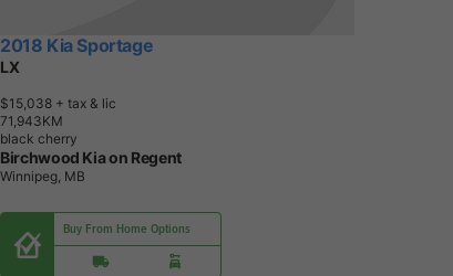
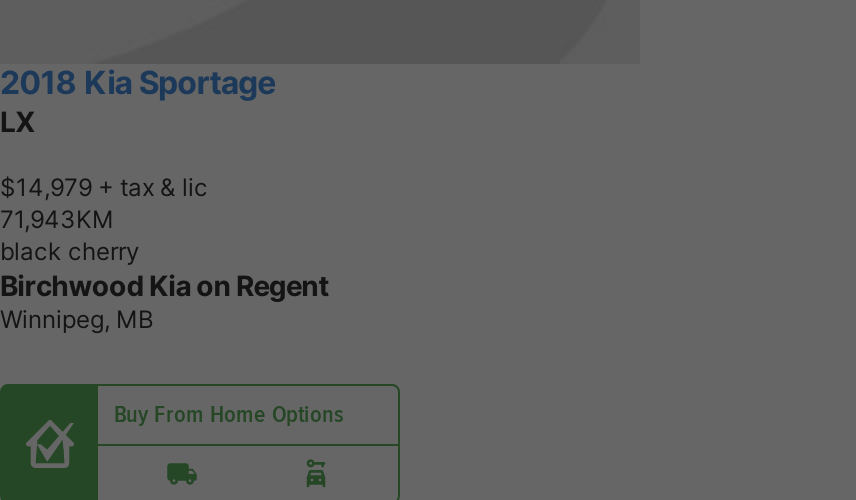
- $15,038 + tax & lic
+ $14,979 + tax & lic
